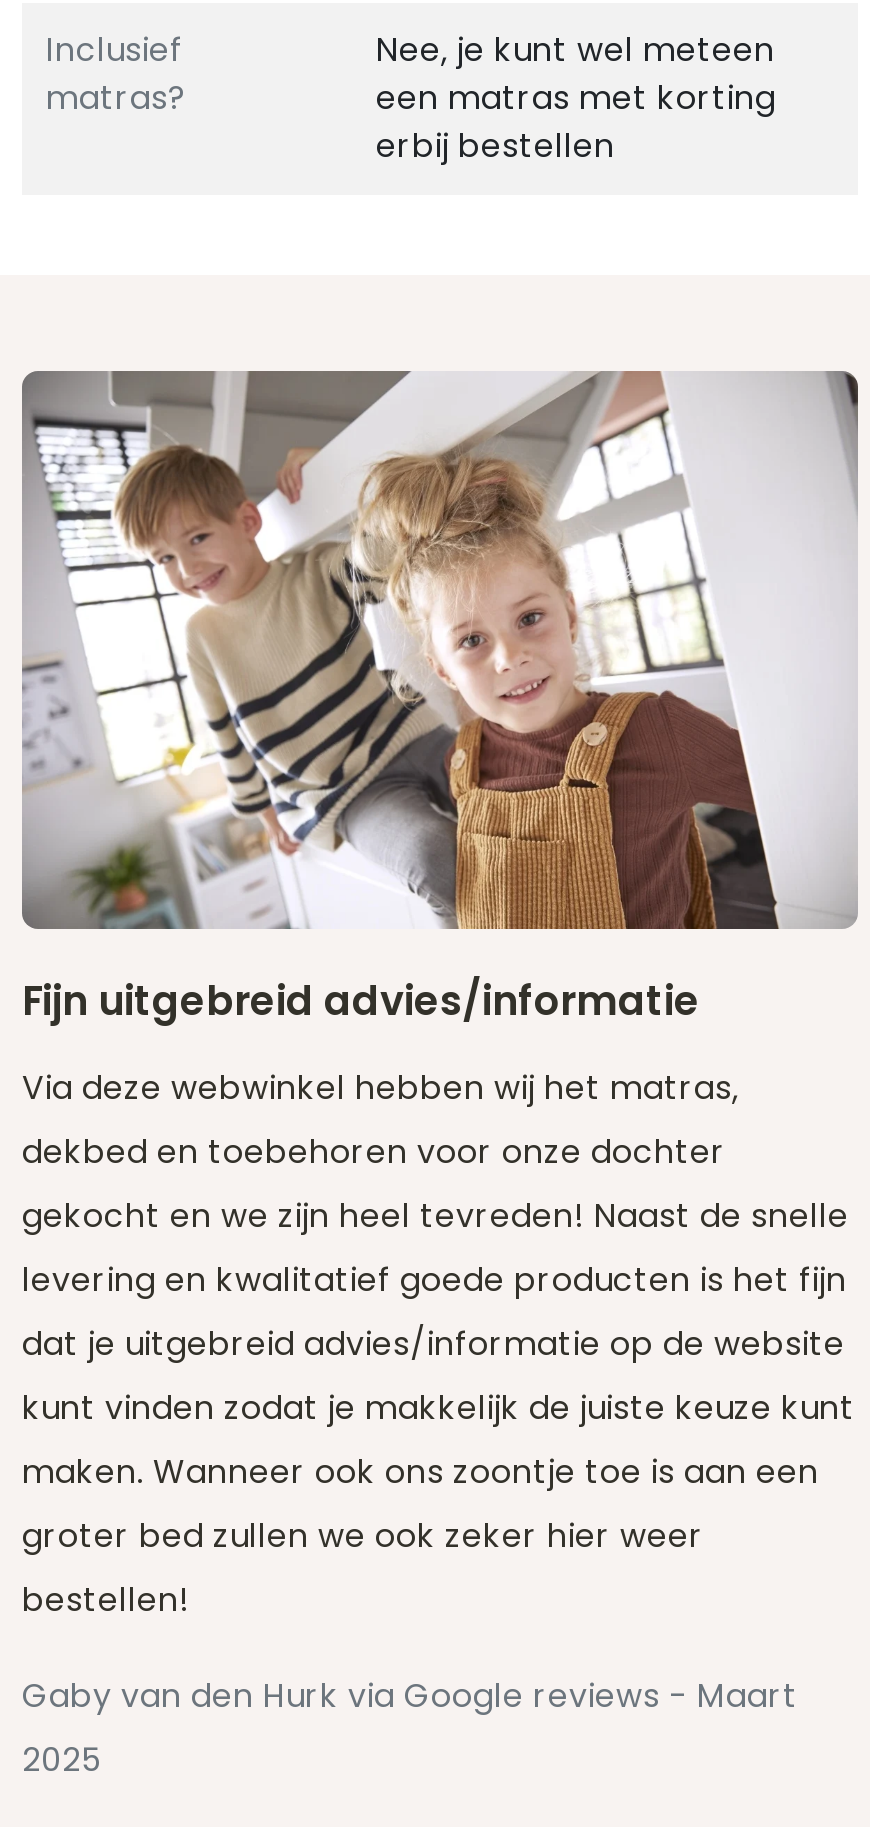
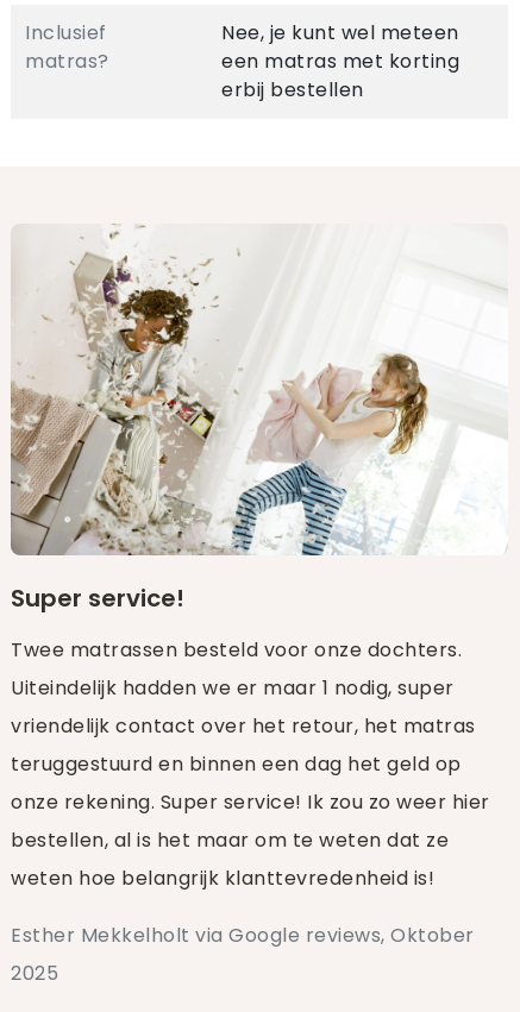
- [image]
+ [image]

- Fijn uitgebreid advies/informatie
+ Super service!

- Via deze webwinkel hebben wij het matras,
- dekbed en toebehoren voor onze dochter
- gekocht en we zijn heel tevreden! Naast de snelle
- levering en kwalitatief goede producten is het fijn
- dat je uitgebreid advies/informatie op de website
- kunt vinden zodat je makkelijk de juiste keuze kunt
- maken. Wanneer ook ons zoontje toe is aan een
- groter bed zullen we ook zeker hier weer
- bestellen!
+ Twee matrassen besteld voor onze dochters.
+ Uiteindelijk hadden we er maar 1 nodig, super
+ vriendelijk contact over het retour, het matras
+ teruggestuurd en binnen een dag het geld op
+ onze rekening. Super service! Ik zou zo weer hier
+ bestellen, al is het maar om te weten dat ze
+ weten hoe belangrijk klanttevredenheid is!

- Gaby van den Hurk via Google reviews - Maart
+ Esther Mekkelholt via Google reviews, Oktober
